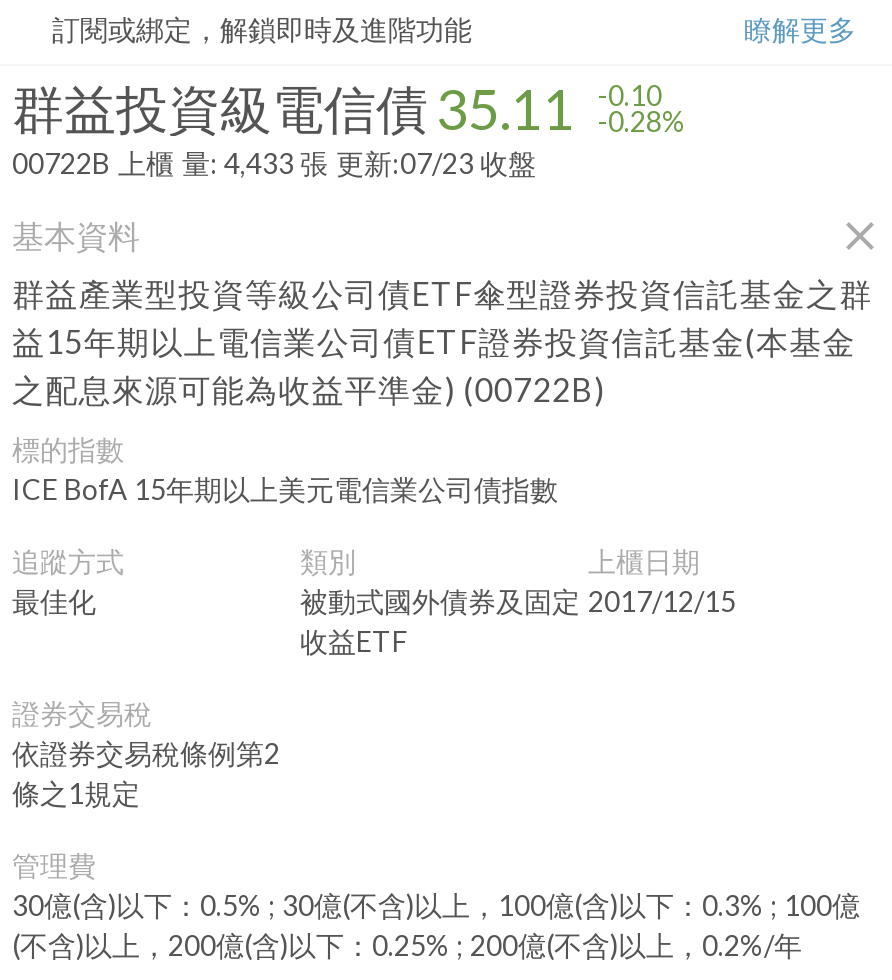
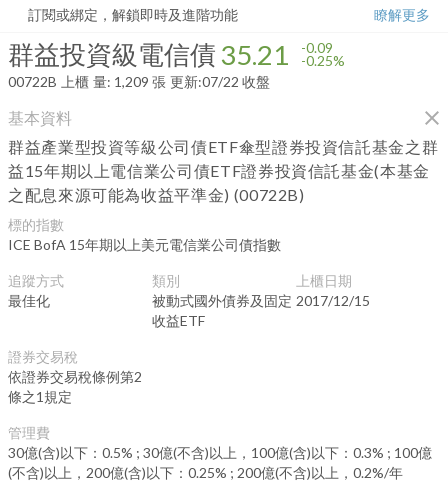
- 群益投資級電信債 35.11
+ 群益投資級電信債 35.21

- -0.10
+ -0.09

- -0.28%
+ -0.25%

- 00722B 上櫃 量: 4,433 張 更新:07/23 收盤
+ 00722B 上櫃 量: 1,209 張 更新:07/22 收盤
